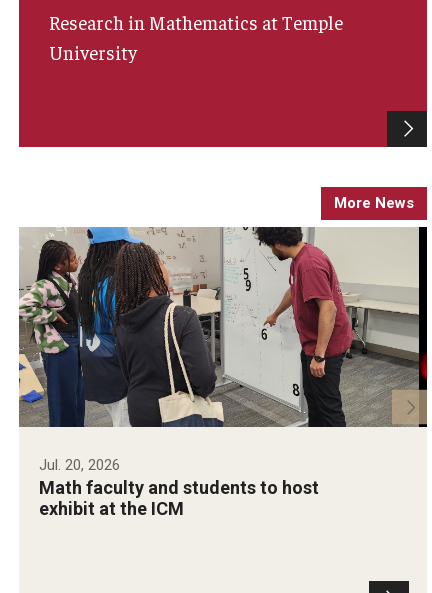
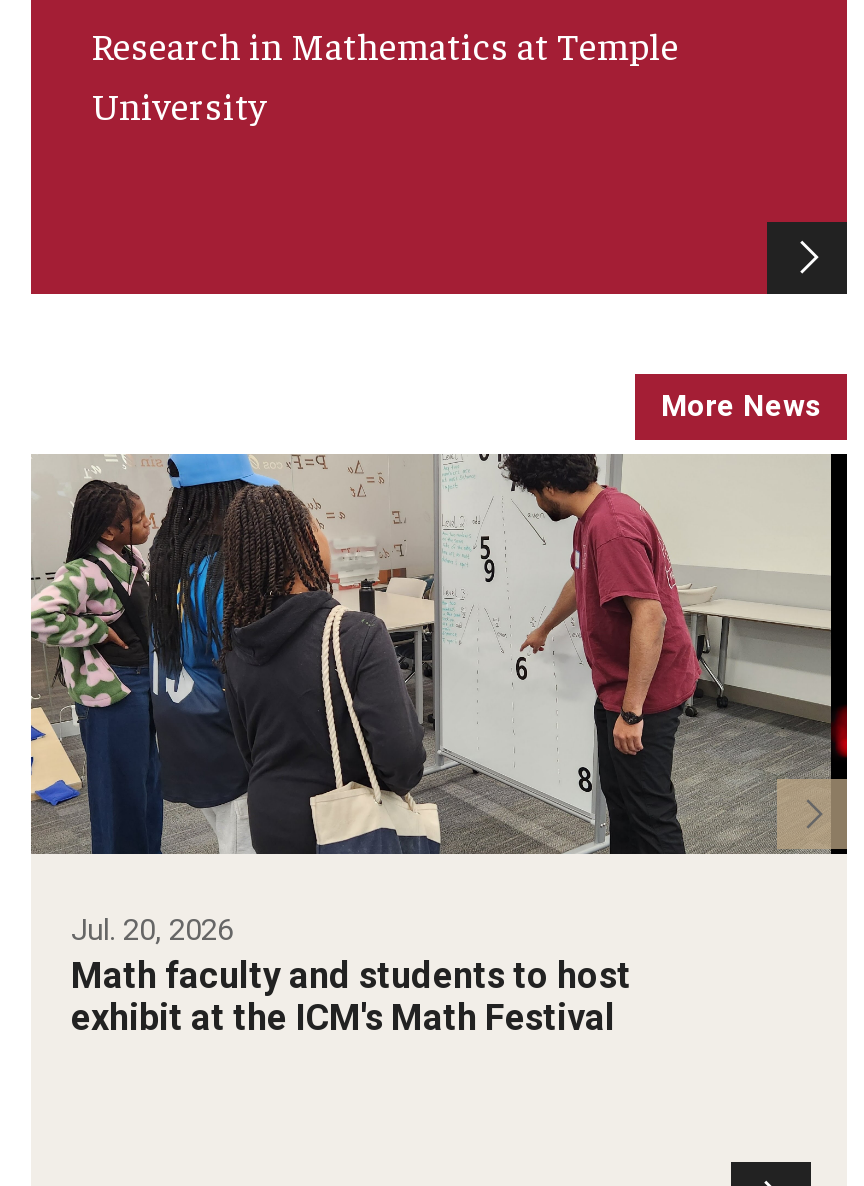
- exhibit at the ICM
+ exhibit at the ICM's Math Festival
